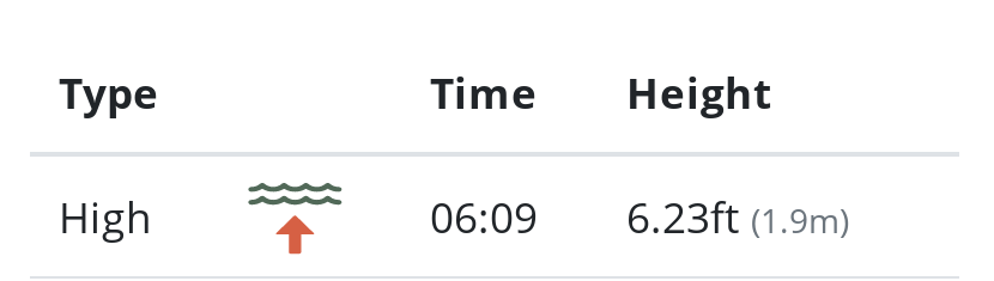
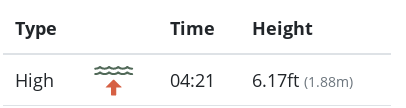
- 06:09
- 6.23ft (1.9m)
+ 04:21
+ 6.17ft (1.88m)
